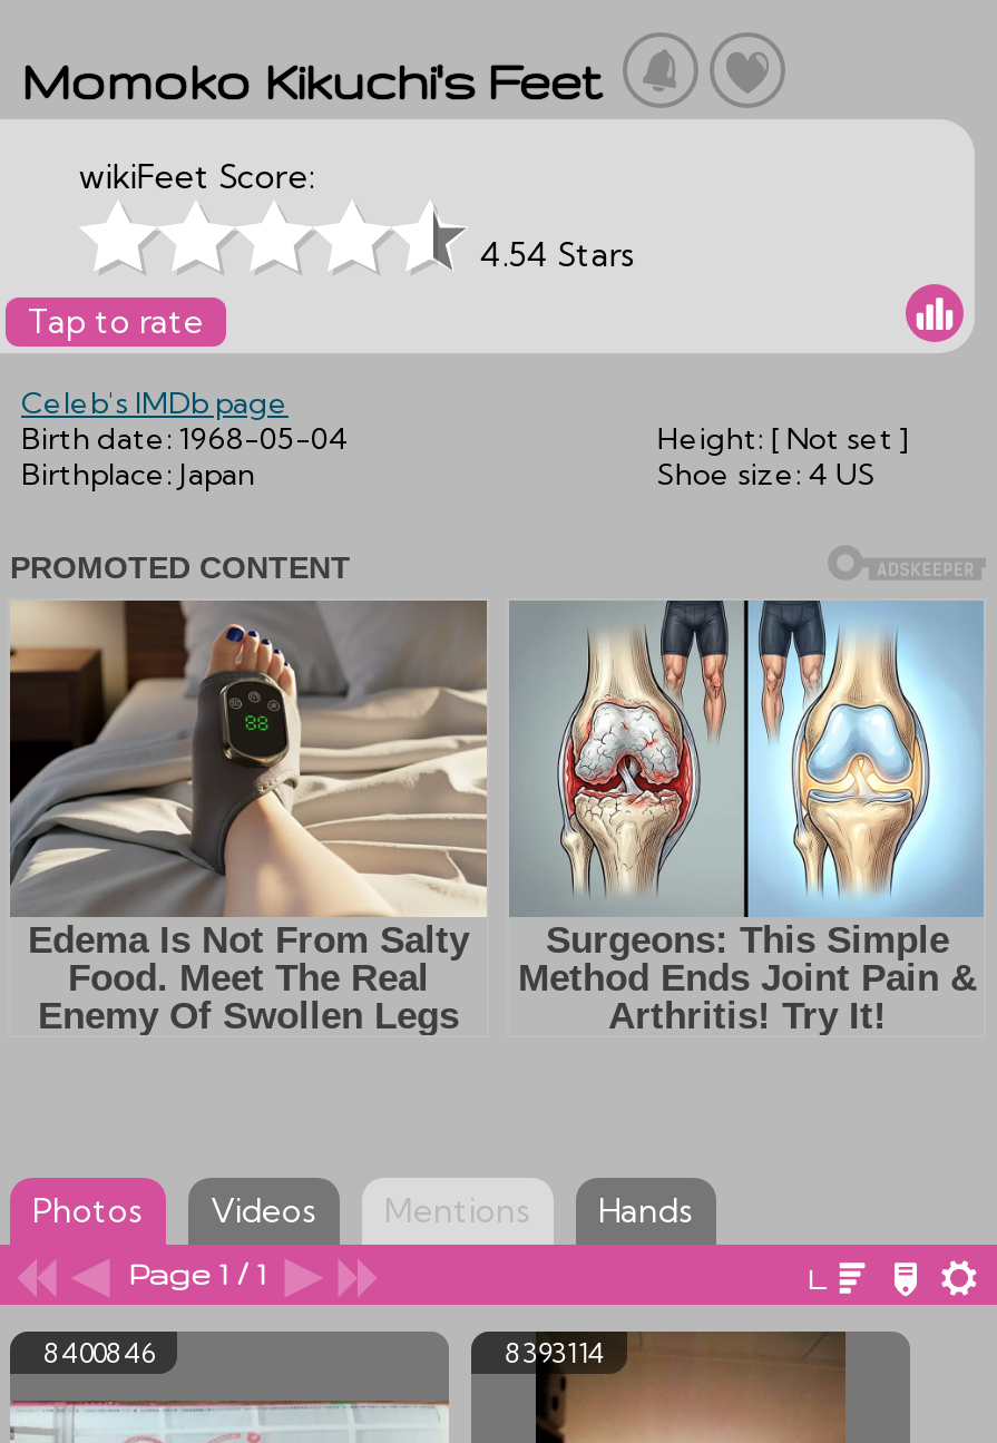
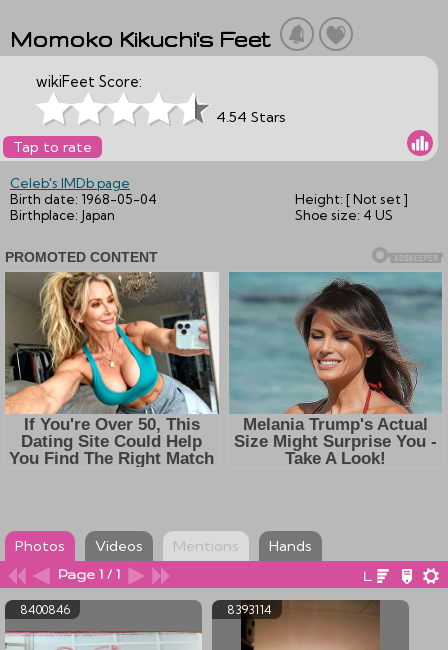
- [image]
+ [image]

- [image]
+ [image]
